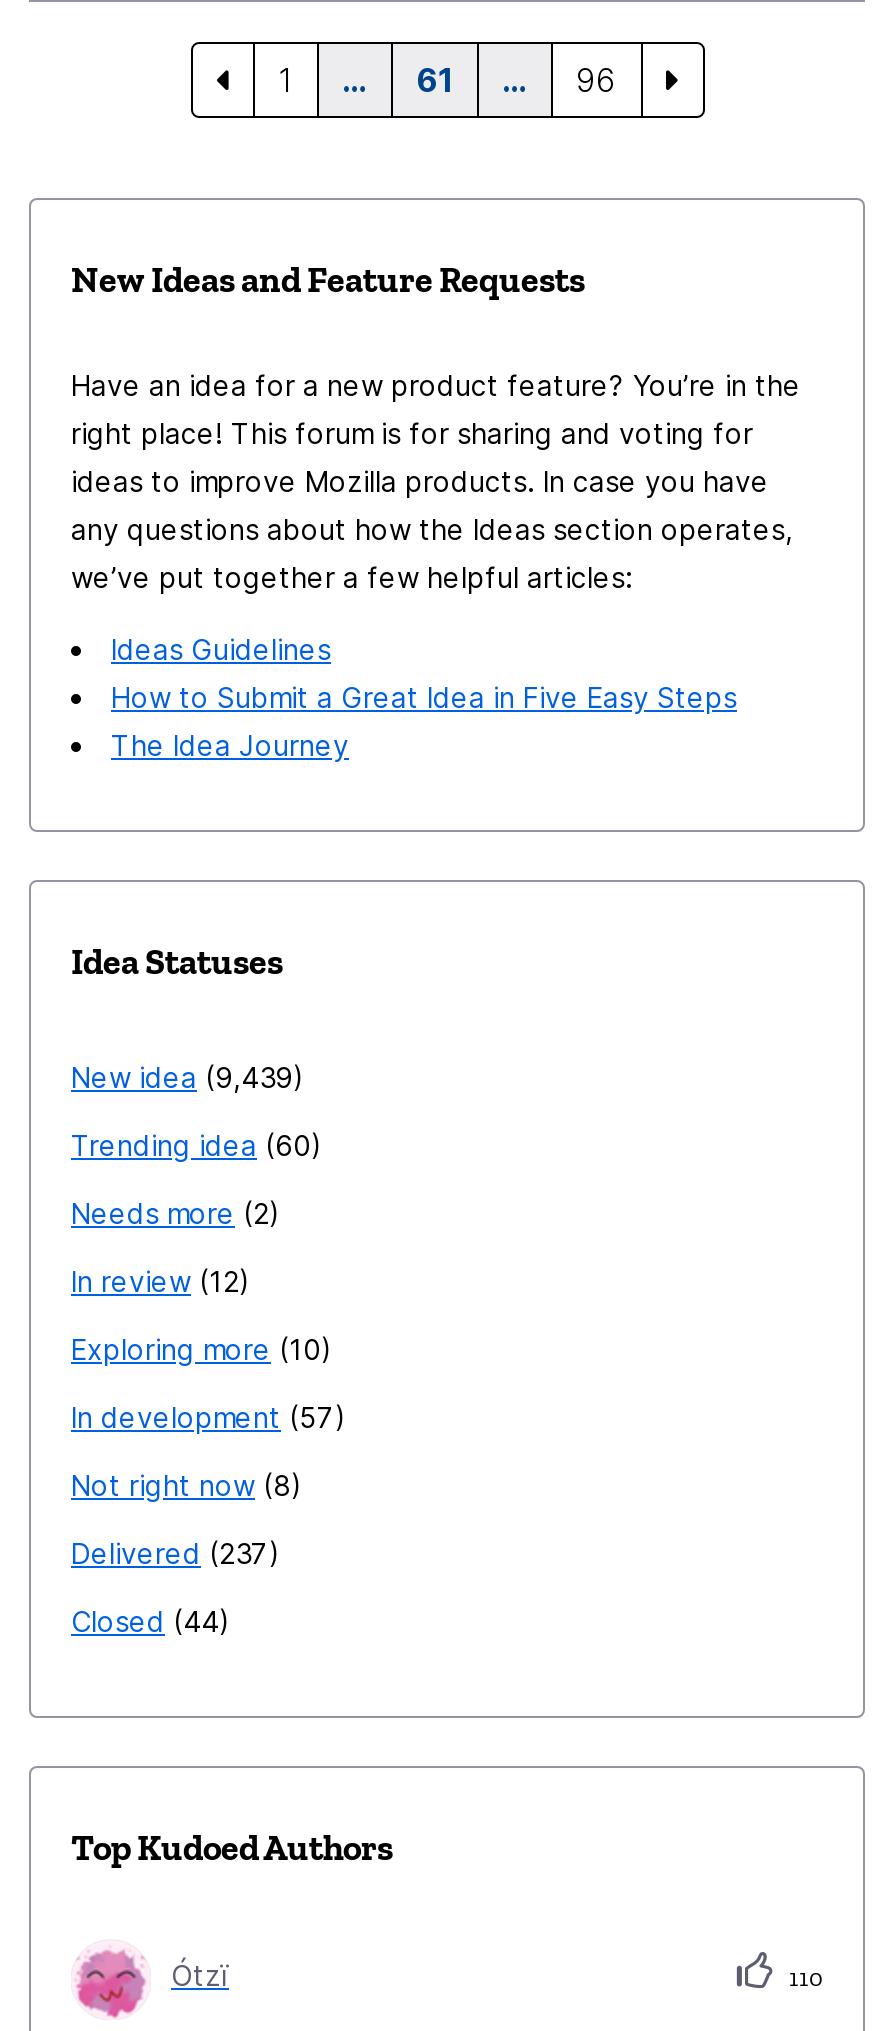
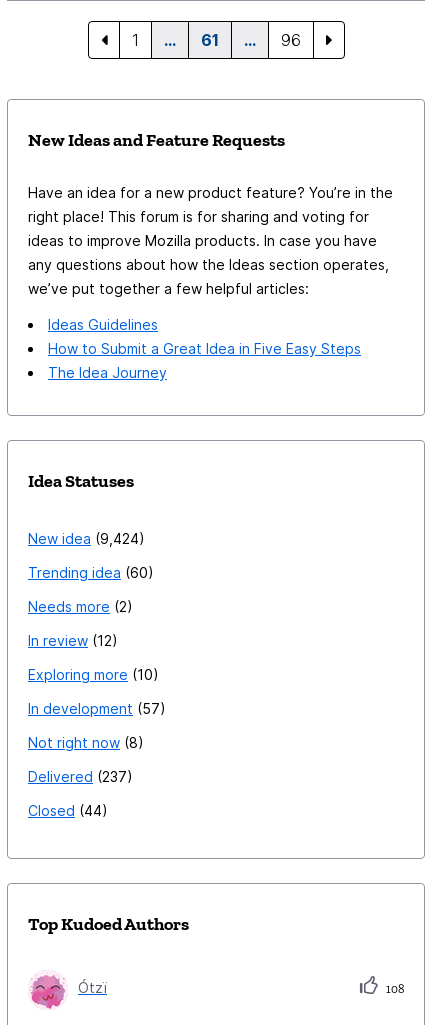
- New idea 9,439
+ New idea 9,424

- 110
+ 108
